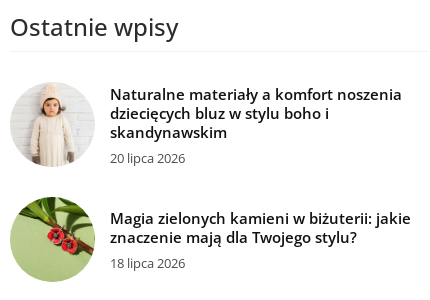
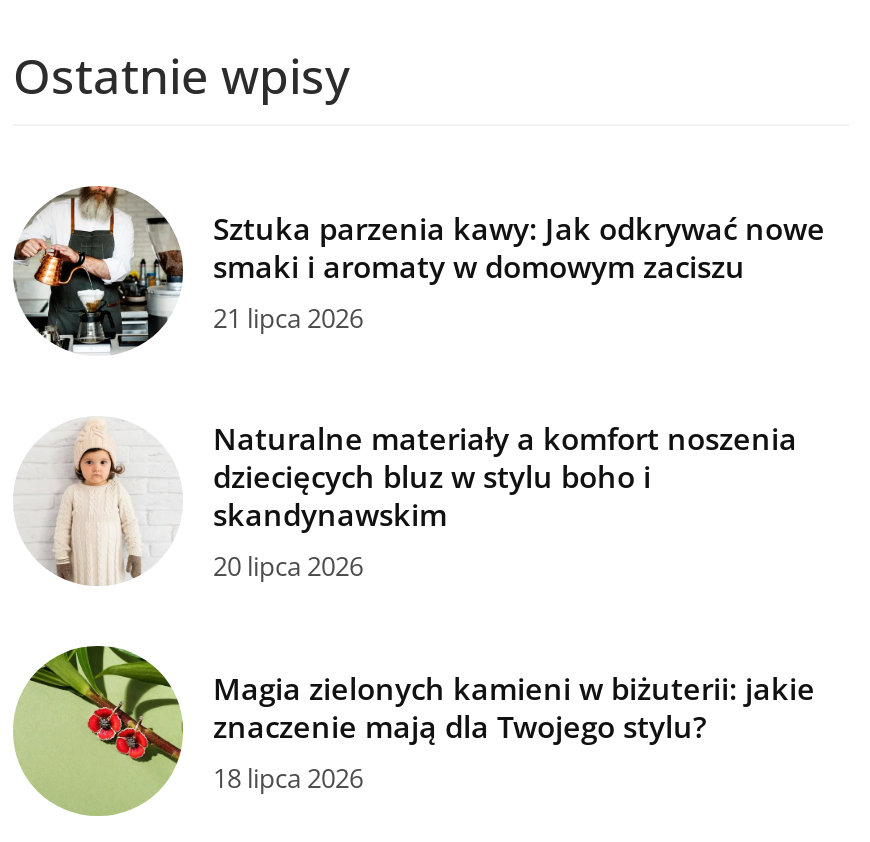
+ [image]
+ Sztuka parzenia kawy: Jak odkrywać nowe
+ smaki i aromaty w domowym zaciszu
+ 21 lipca 2026
